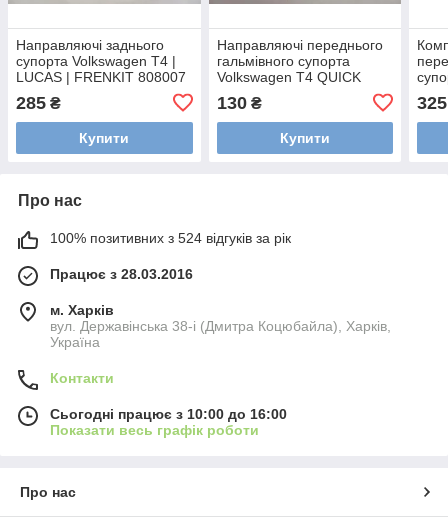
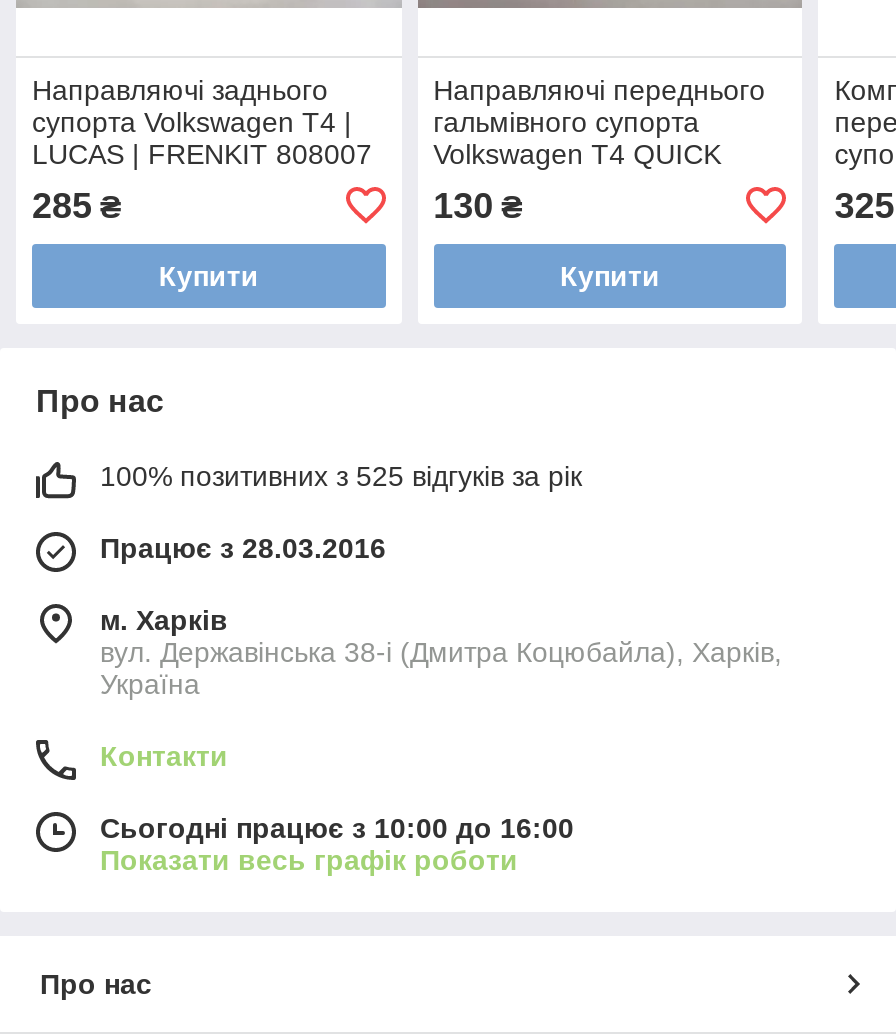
- 100% позитивних з 524 відгуків за рік
+ 100% позитивних з 525 відгуків за рік
